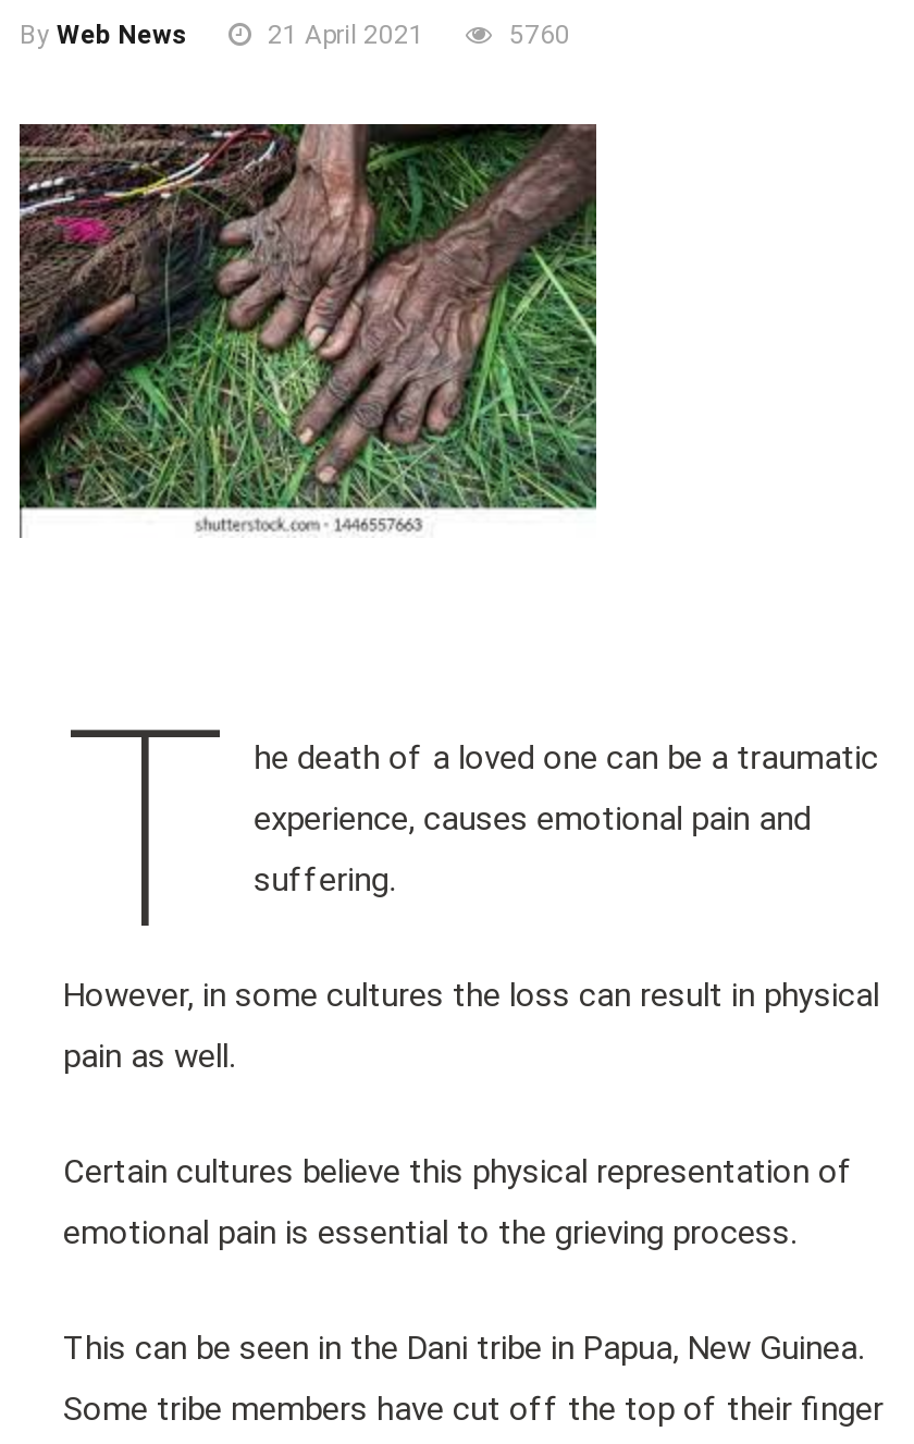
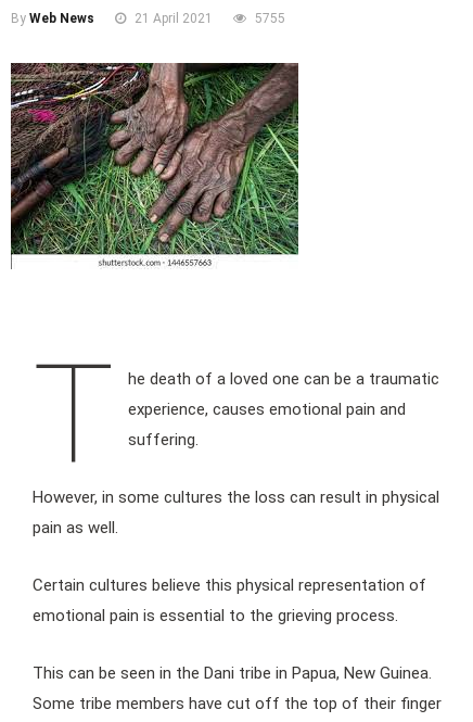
- 5760
+ 5755
